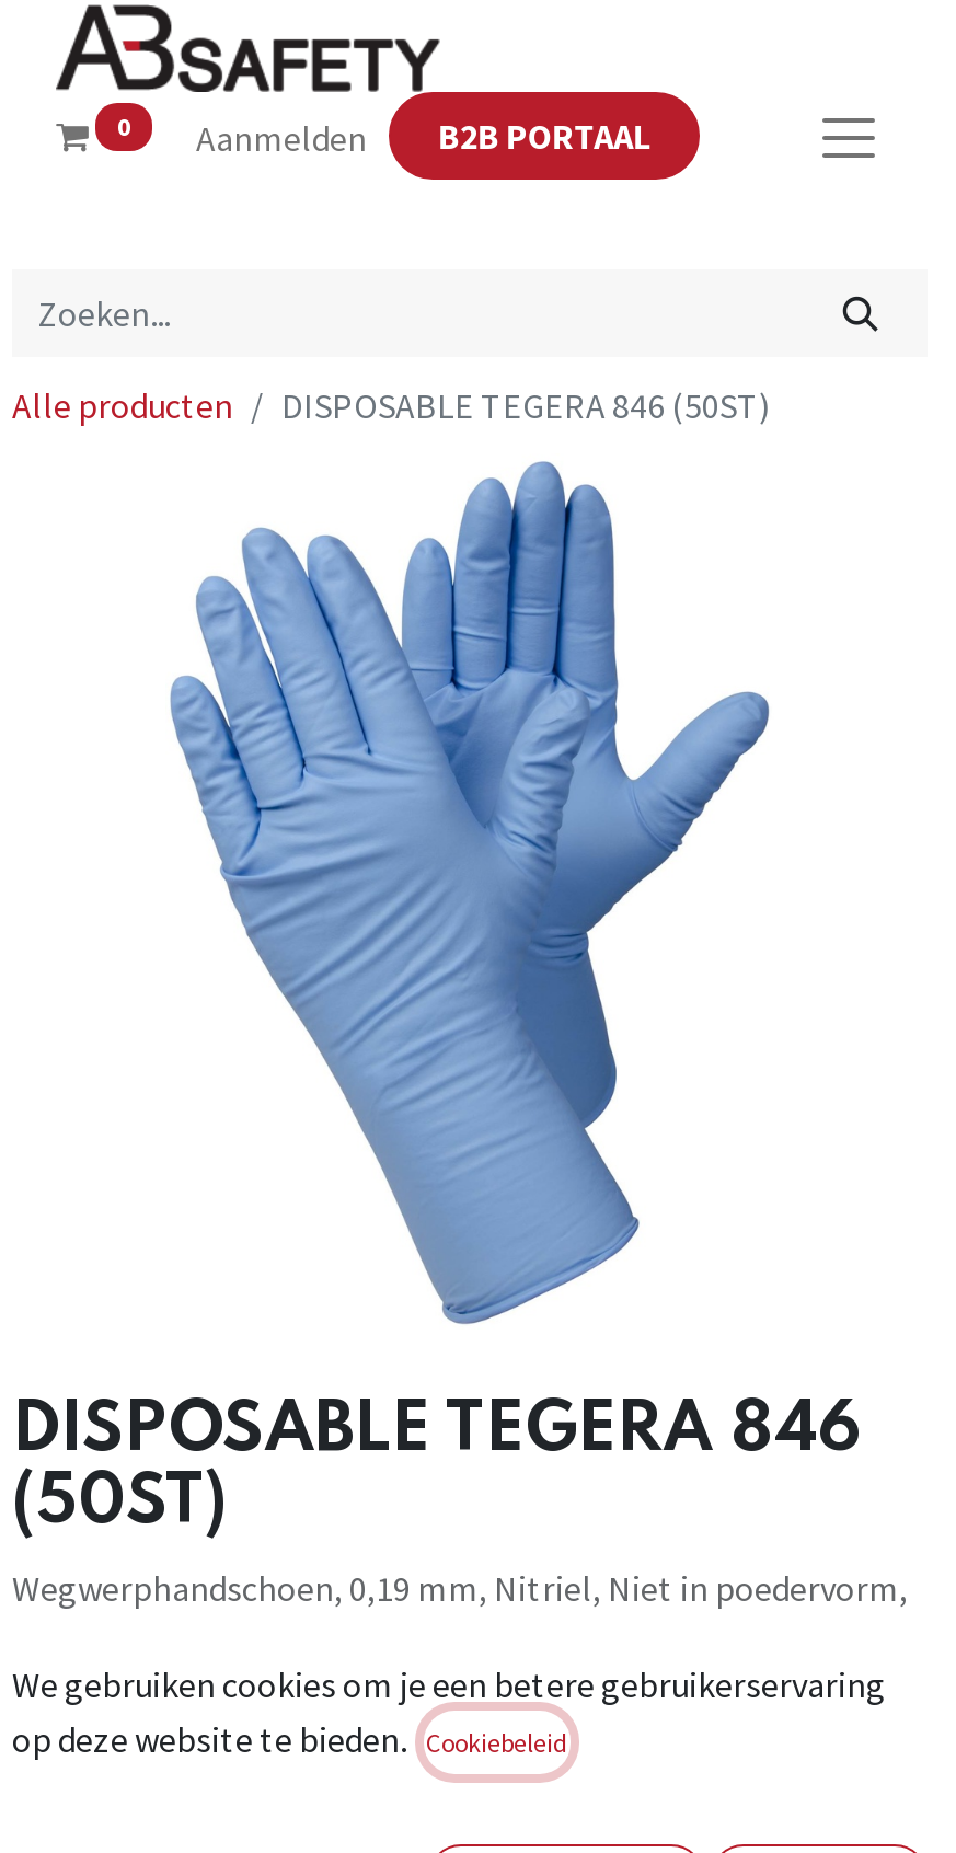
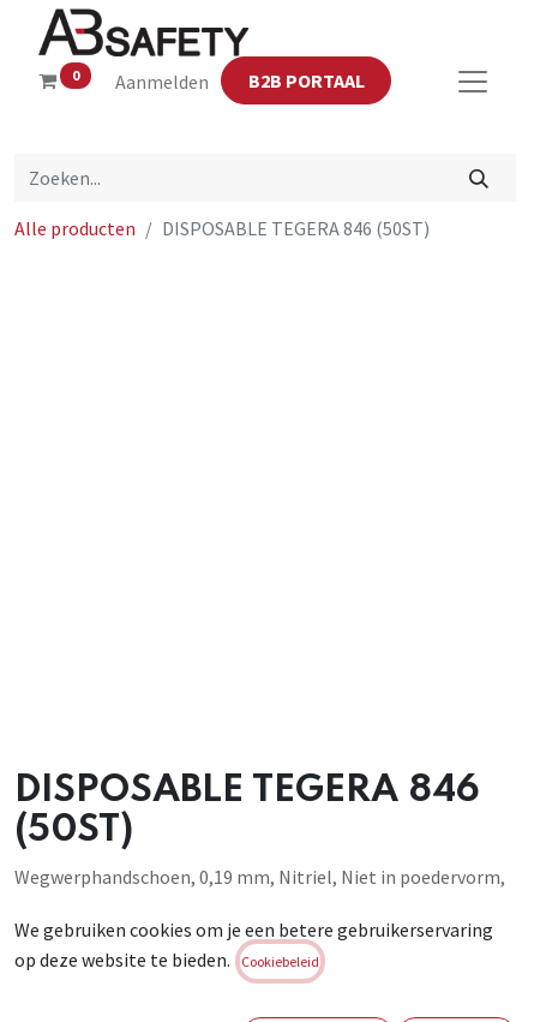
- [image]
